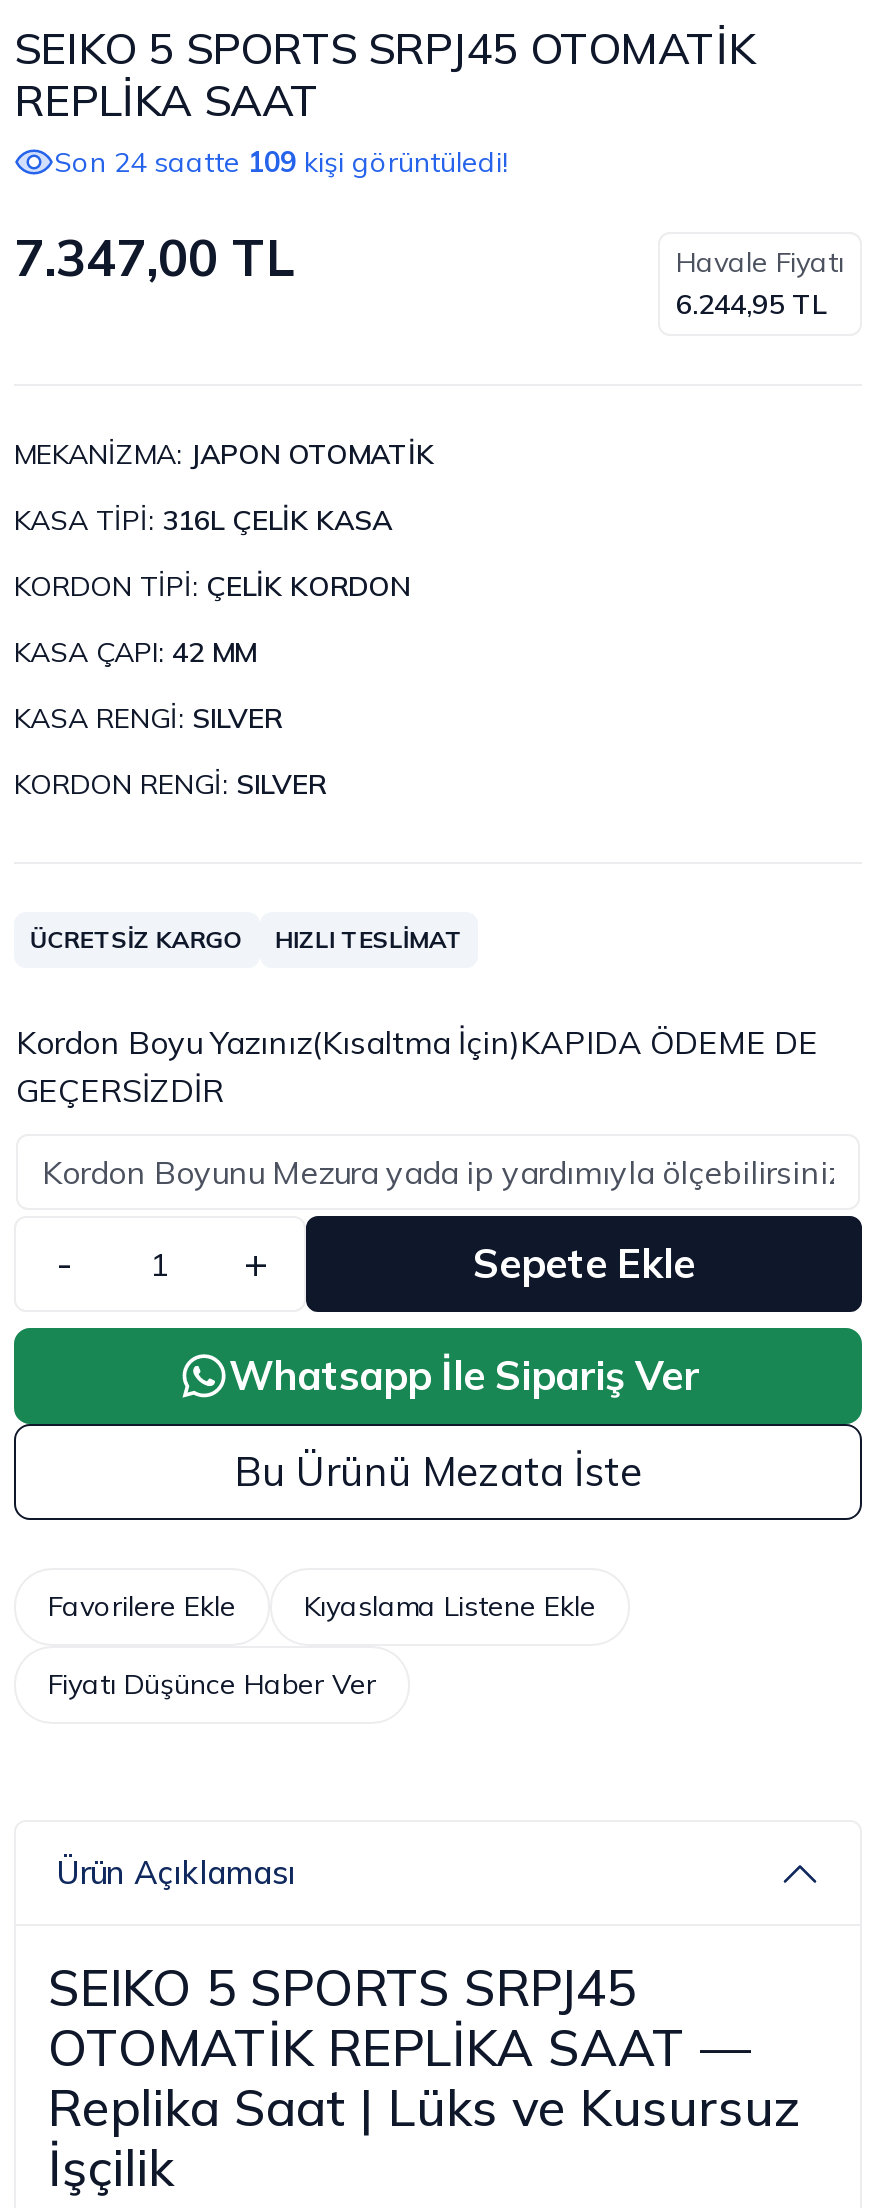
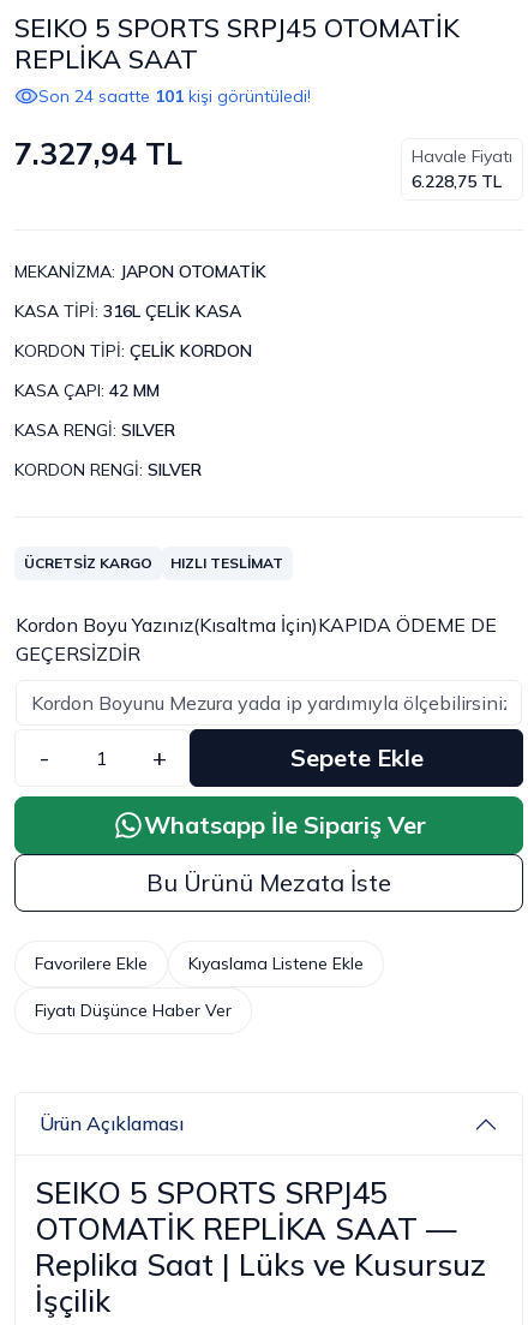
- Son 24 saatte 109 kişi görüntüledi!
+ Son 24 saatte 101 kişi görüntüledi!

- 7.347,00 TL
+ 7.327,94 TL

- 6.244,95 TL
+ 6.228,75 TL
